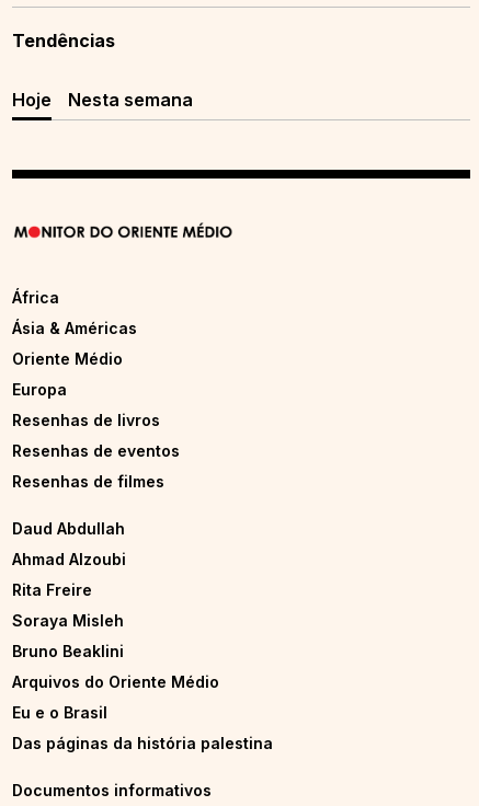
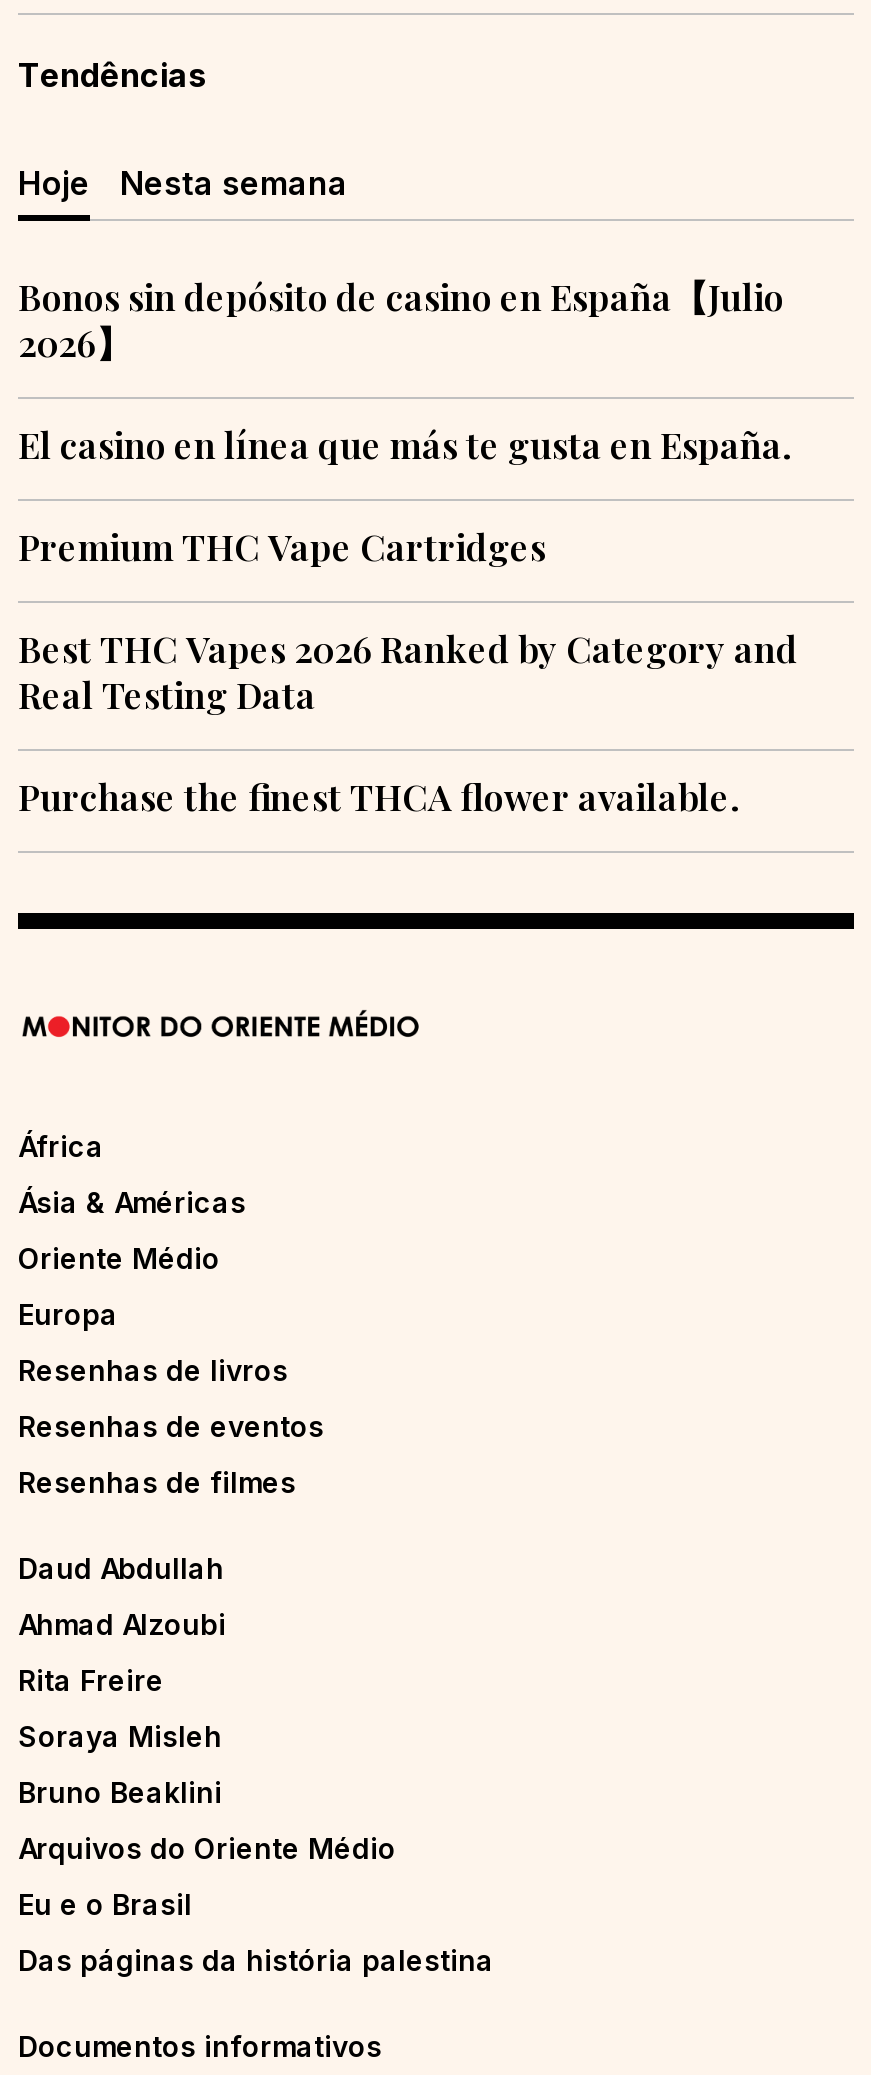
+ Bonos sin depósito de casino en España【Julio
+ 2026】
+ El casino en línea que más te gusta en España.
+ Premium THC Vape Cartridges
+ Best THC Vapes 2026 Ranked by Category and
+ Real Testing Data
+ Purchase the finest THCA flower available.
